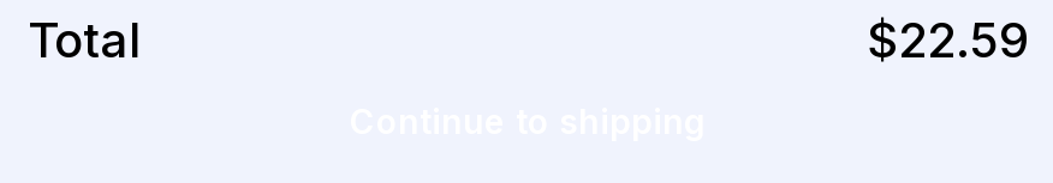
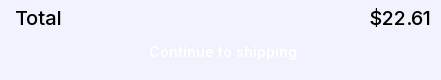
- $22.59
+ $22.61
